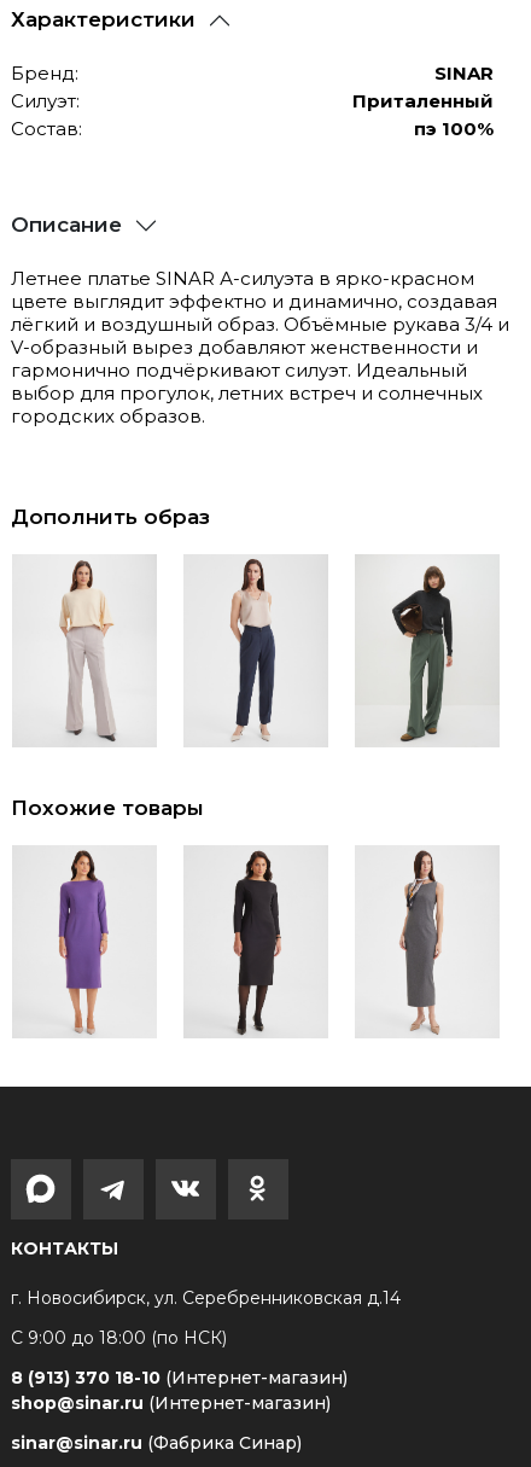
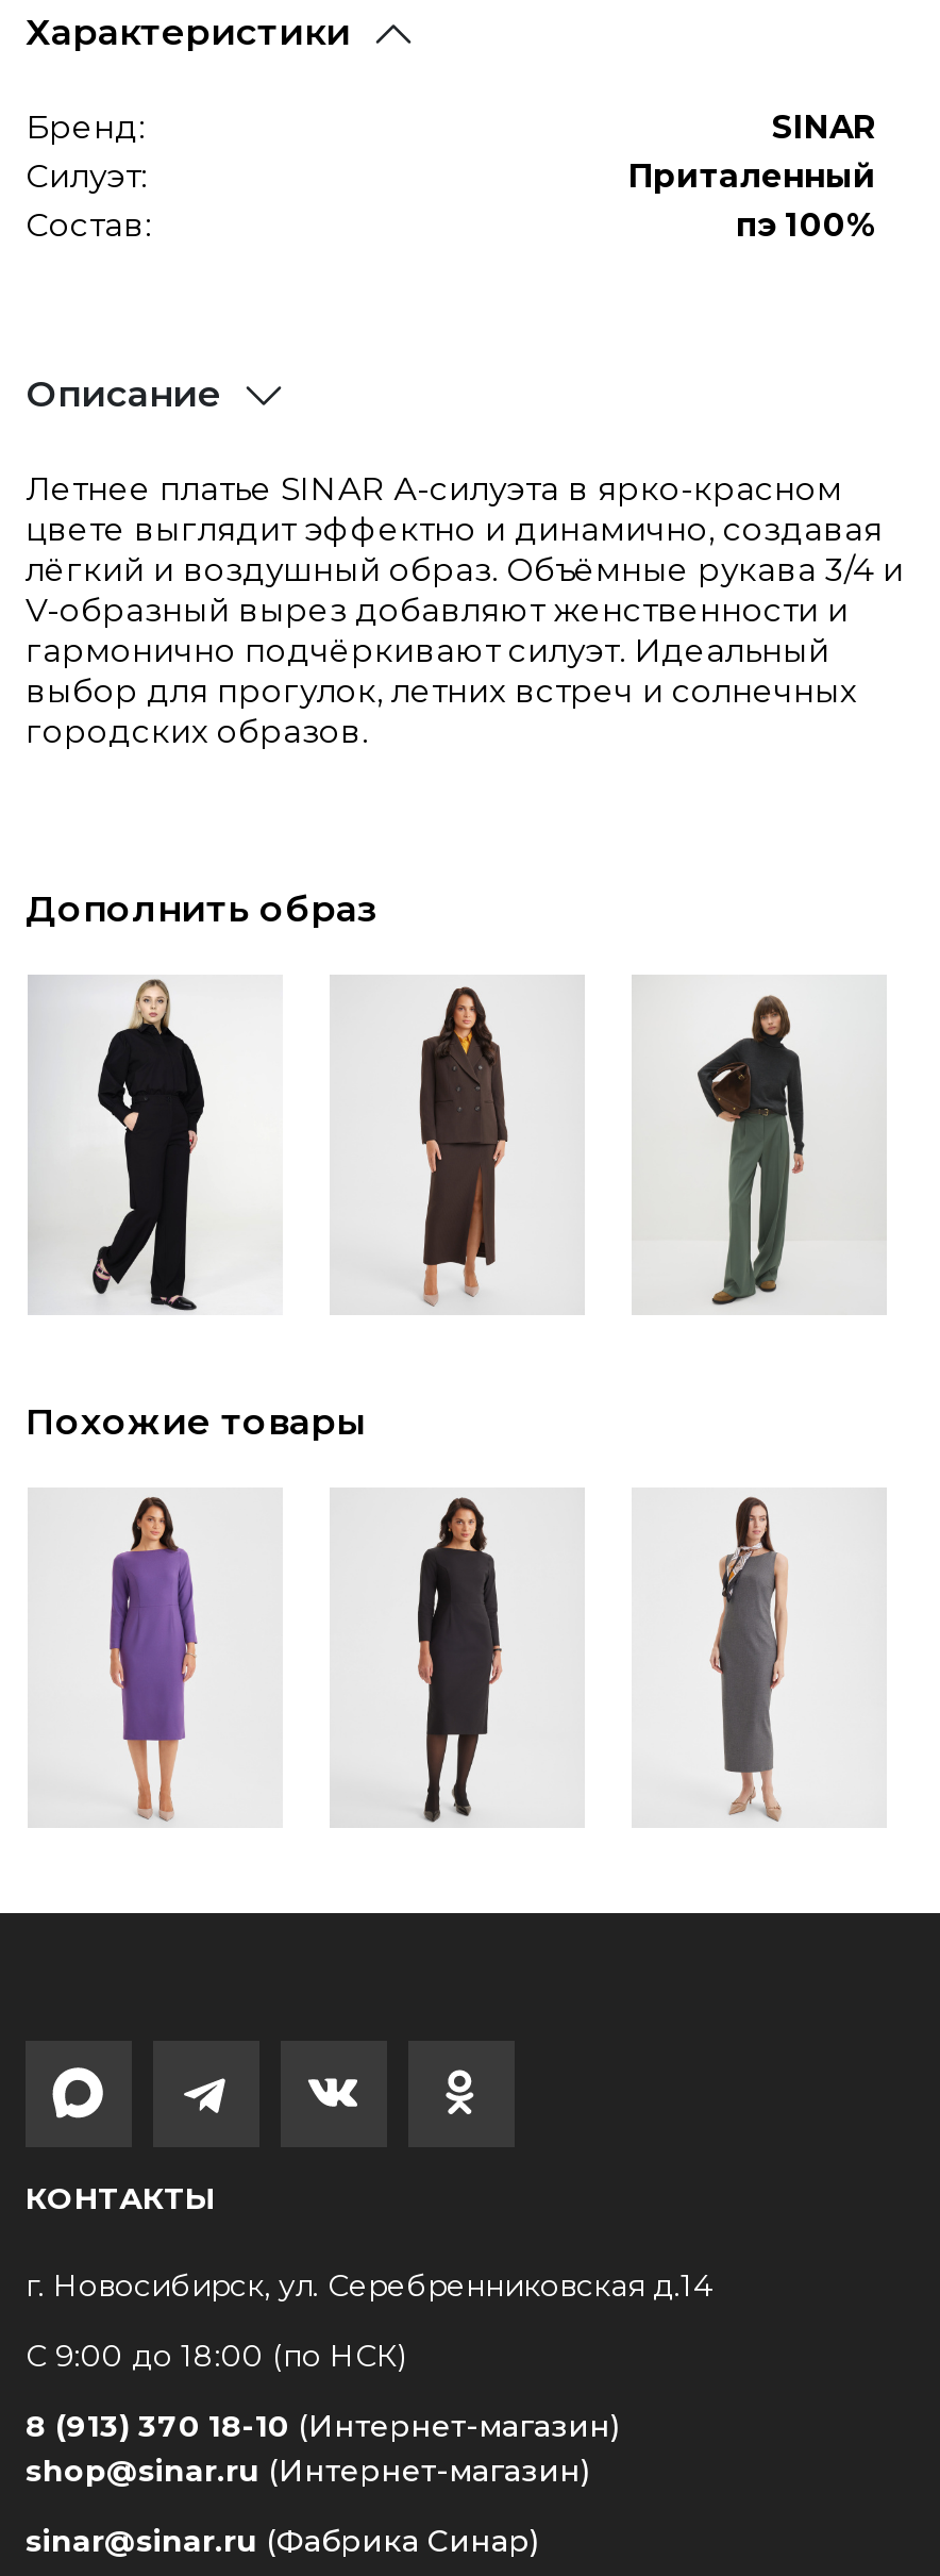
- [image]
+ [image]

- [image]
+ [image]
